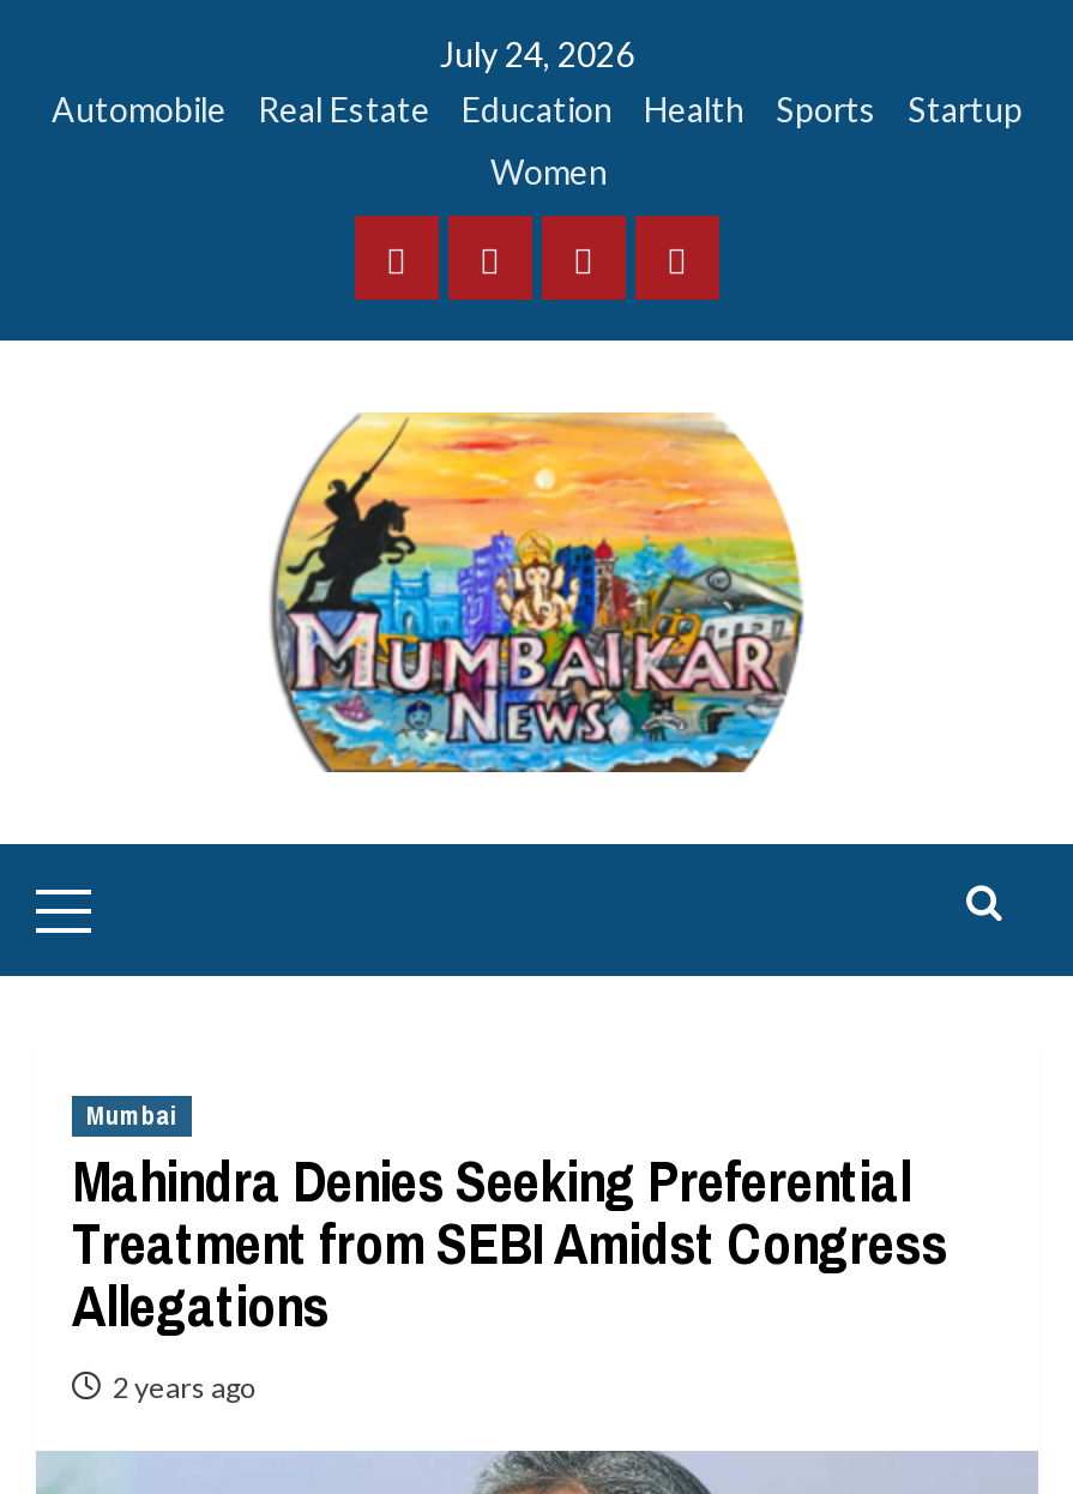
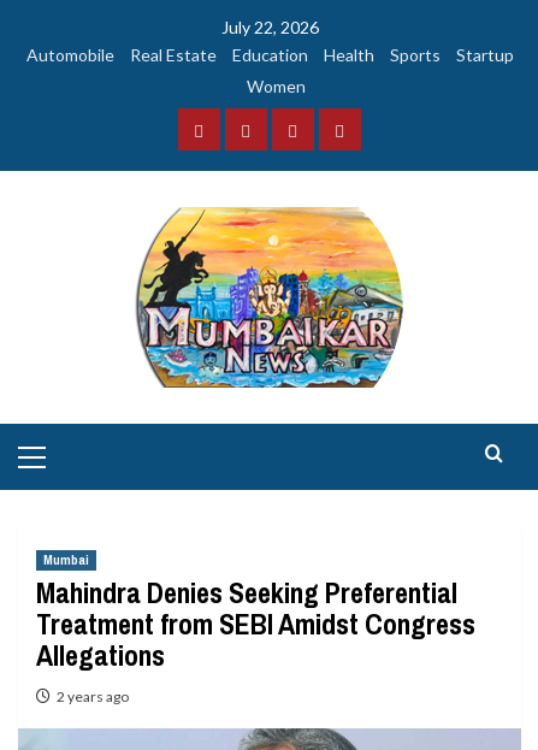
- July 24, 2026
+ July 22, 2026
